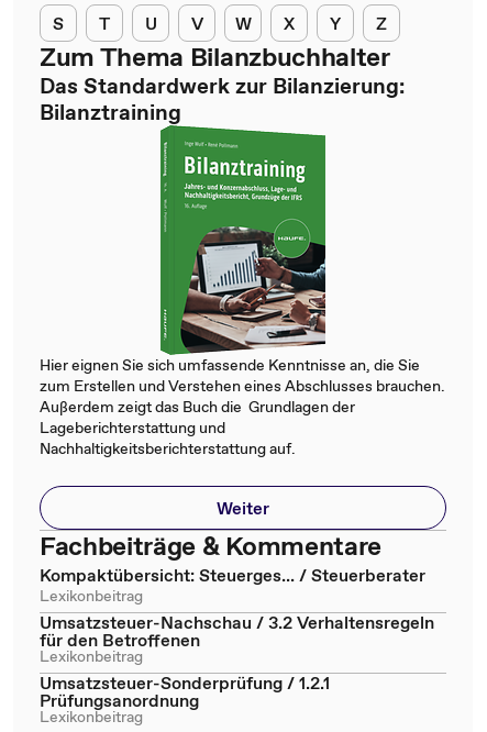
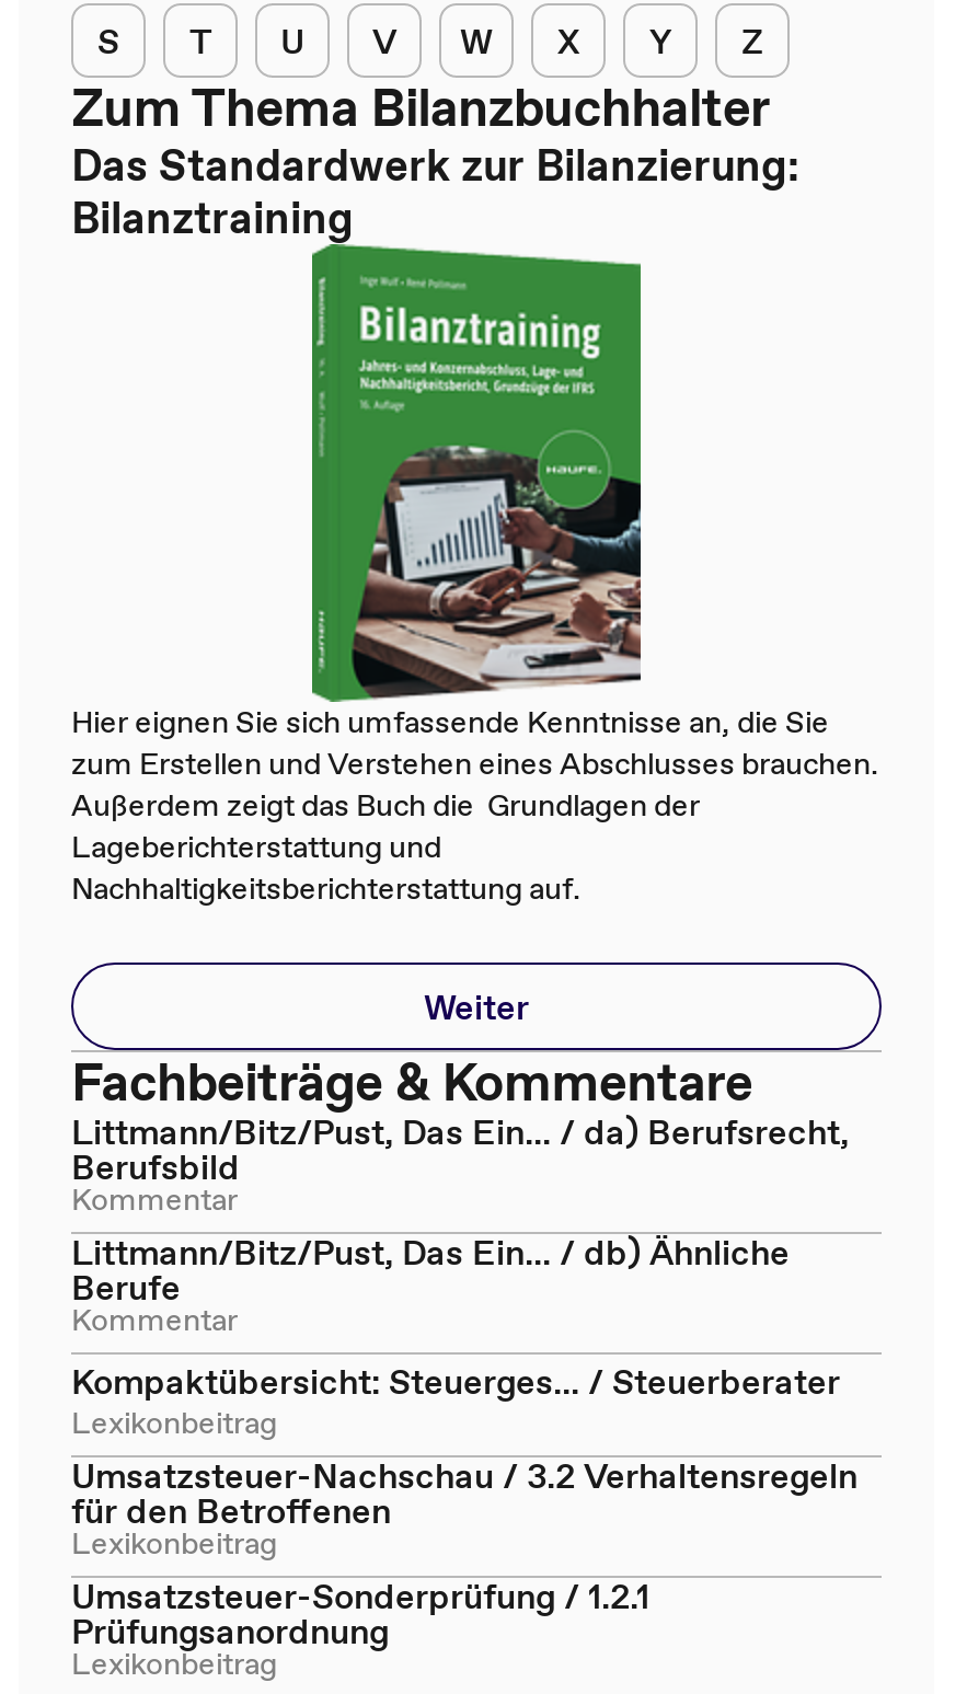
+ Littmann/Bitz/Pust, Das Ein... / da) Berufsrecht,
+ Berufsbild
+ Kommentar
+ Littmann/Bitz/Pust, Das Ein... / db) Ähnliche
+ Berufe
+ Kommentar
